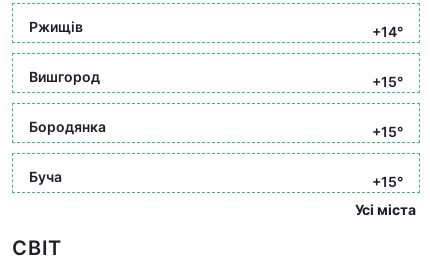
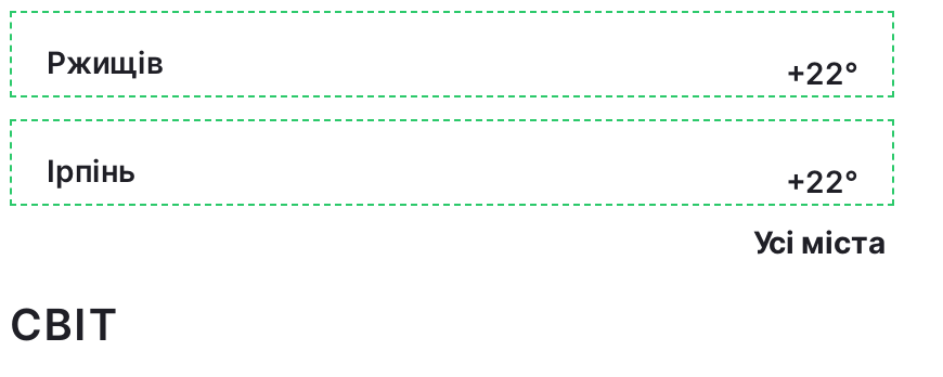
- +14°
- Вишгород
- +15°
- Бородянка
- +15°
- Буча
- +15°
+ +22°
+ Ірпінь
+ +22°
